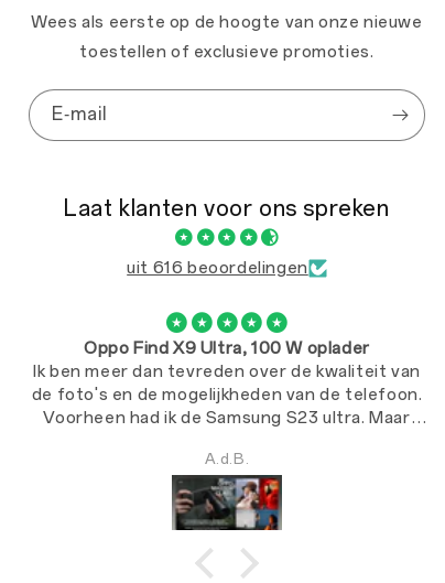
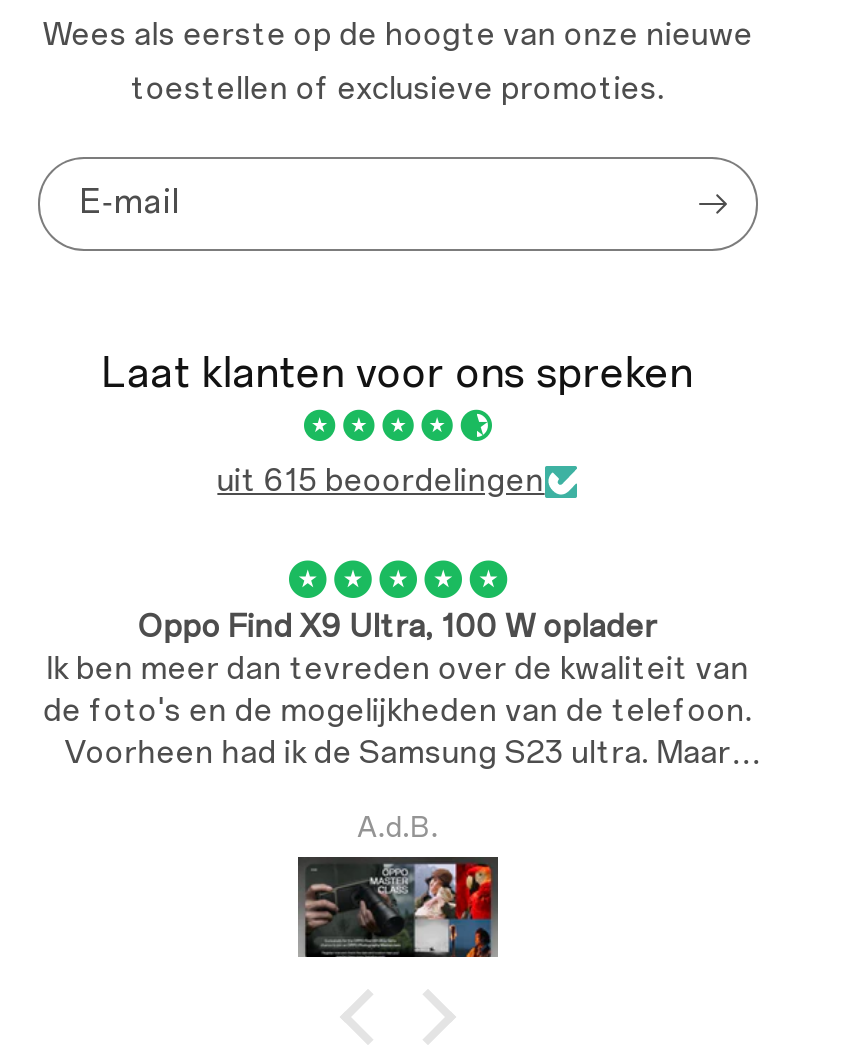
- uit 616 beoordelingen
+ uit 615 beoordelingen
